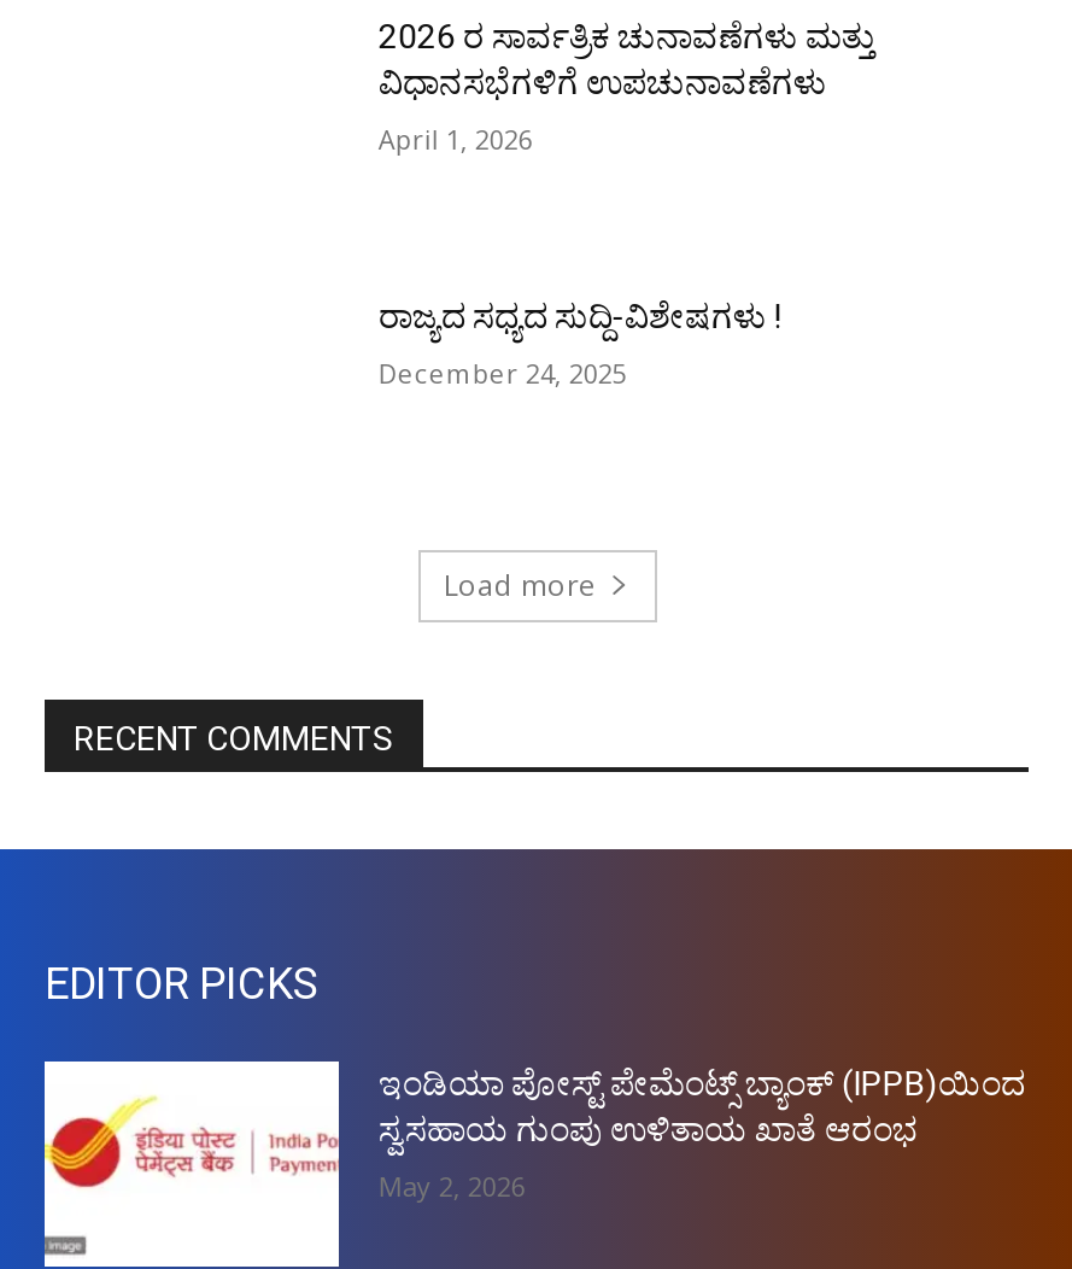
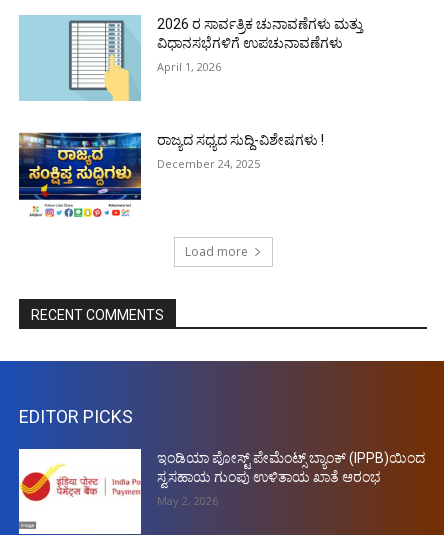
+ [image]

+ [image]
